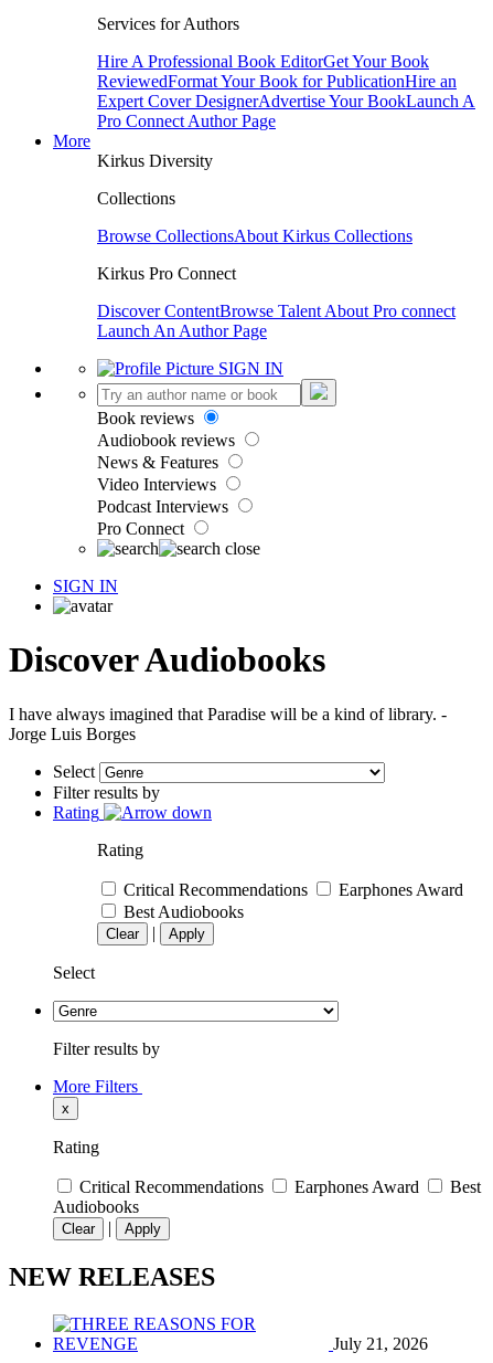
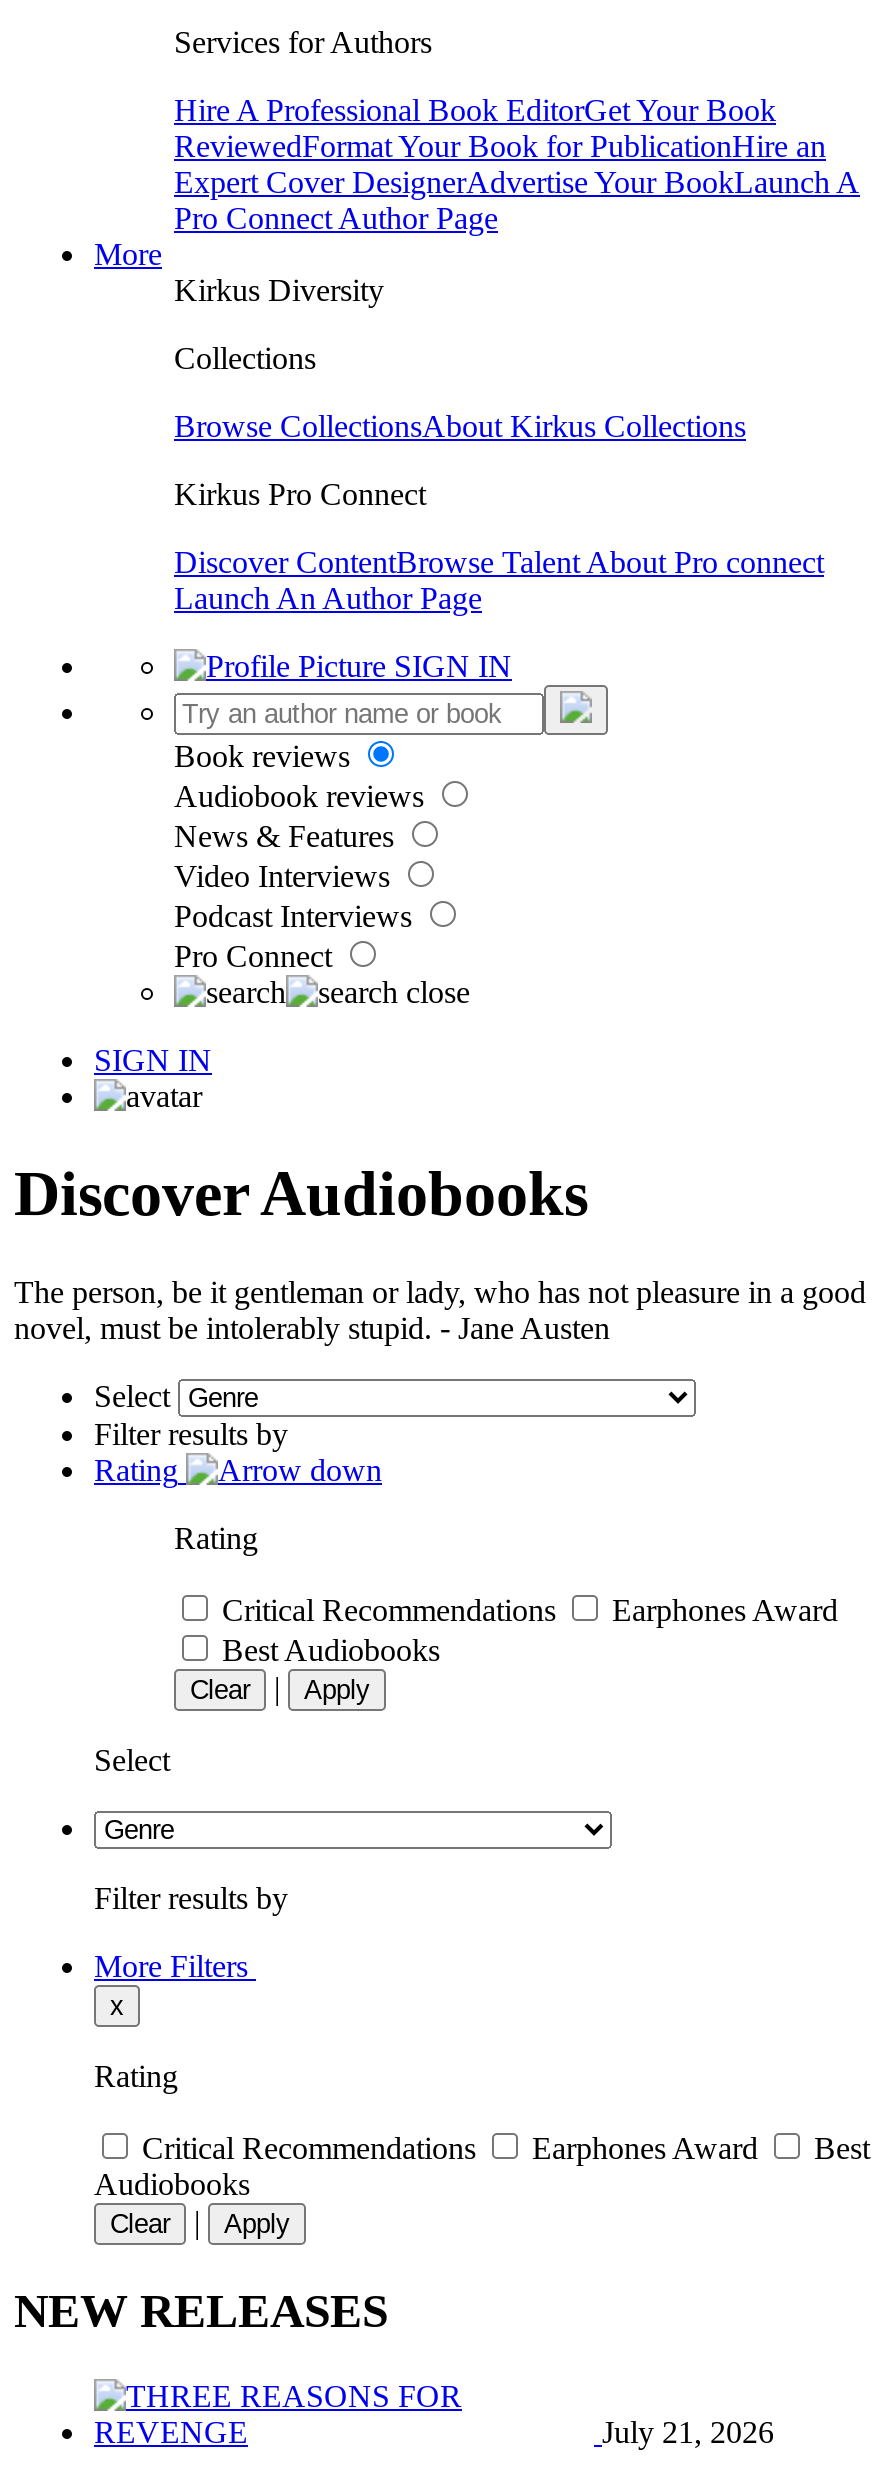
- I have always imagined that Paradise will be a kind of library. -
- Jorge Luis Borges
+ The person, be it gentleman or lady, who has not pleasure in a good
+ novel, must be intolerably stupid. - Jane Austen
